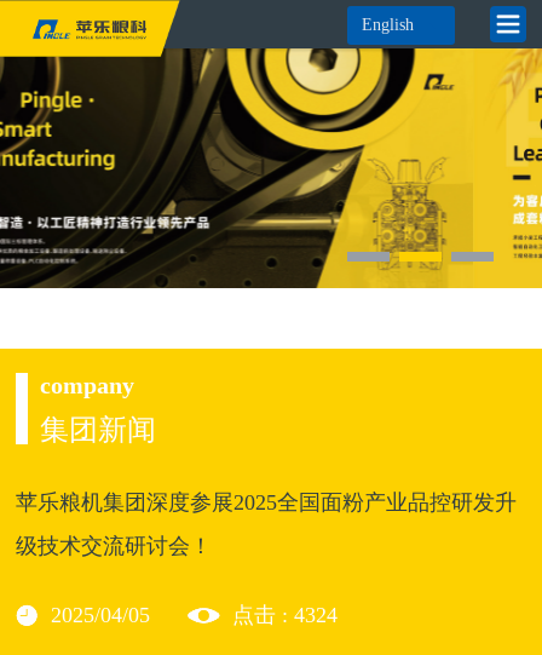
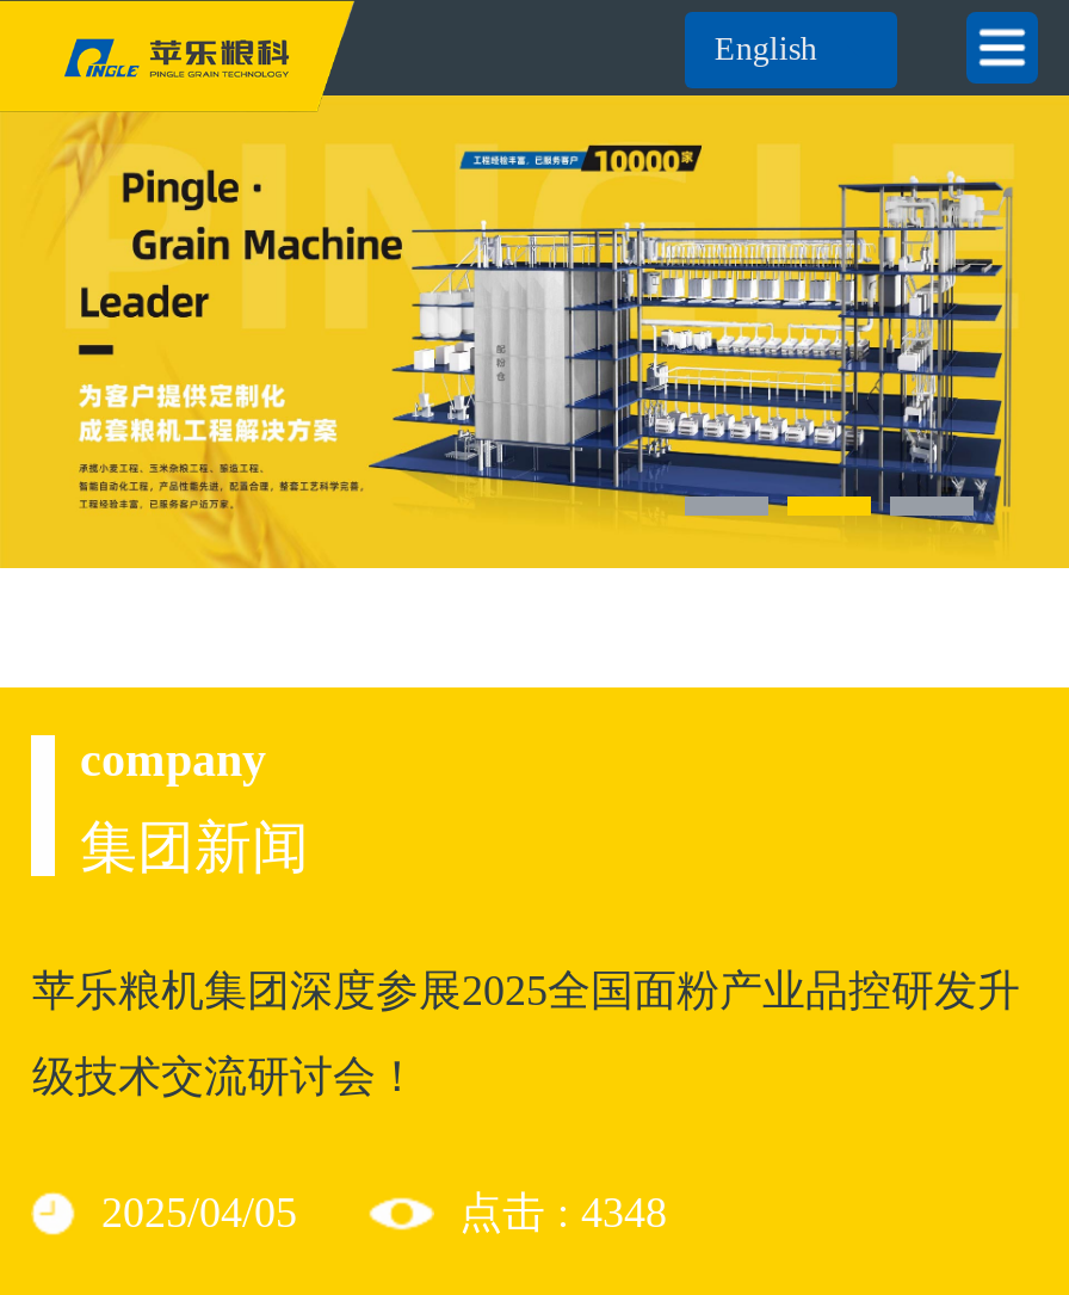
- [image]
+ [image]

- 点击 : 4324
+ 点击 : 4348
